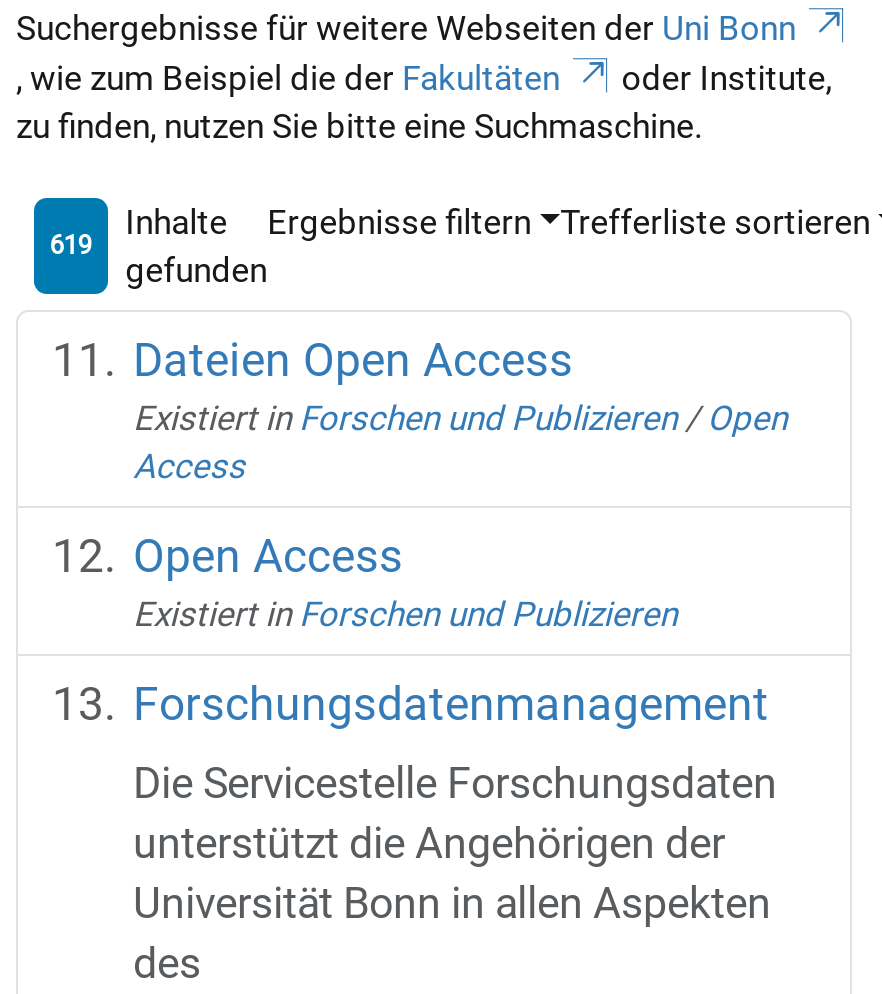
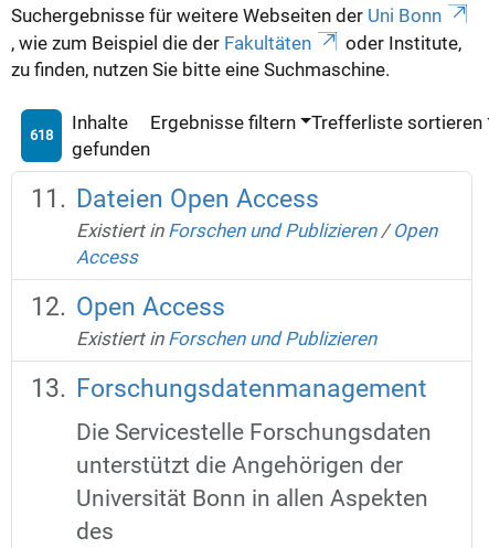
- 619
+ 618
